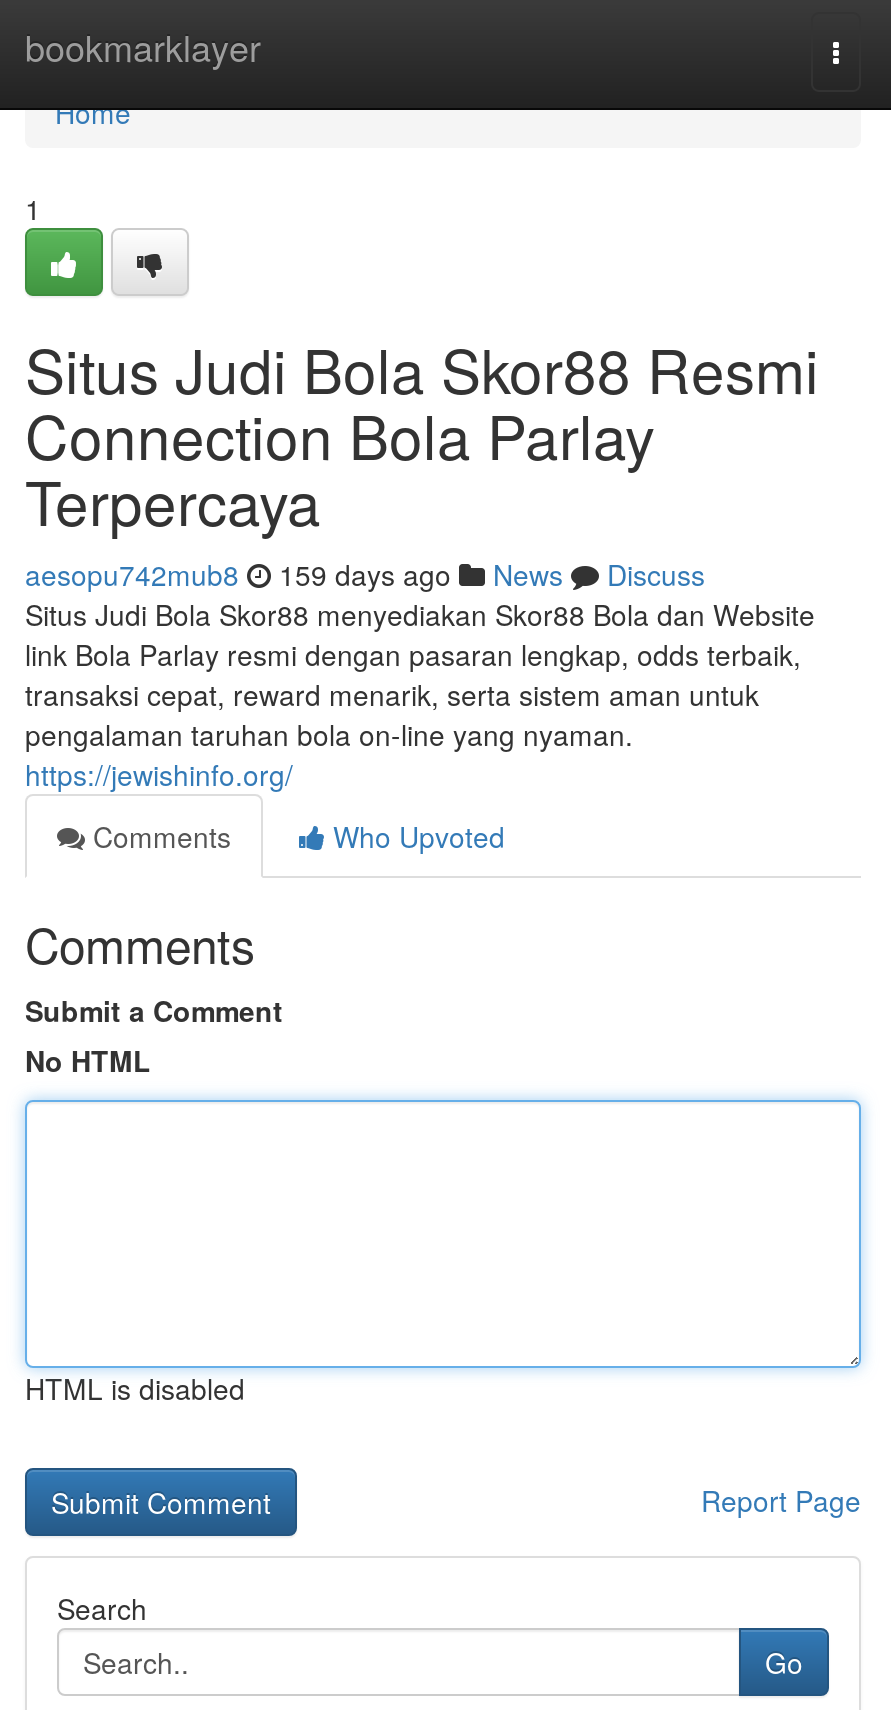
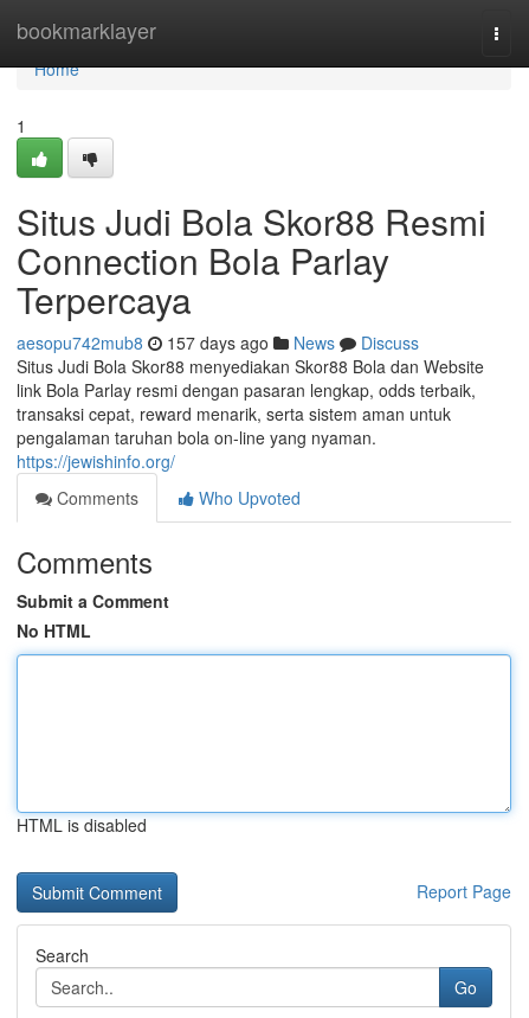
- aesopu742mub8 159 days ago News Discuss
+ aesopu742mub8 157 days ago News Discuss
